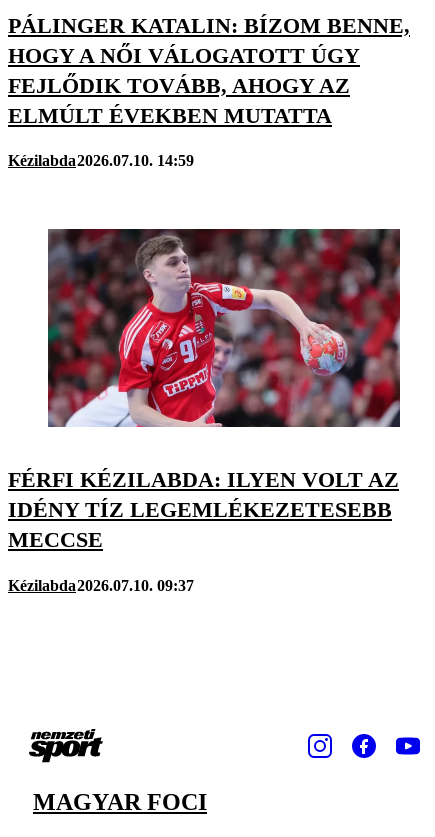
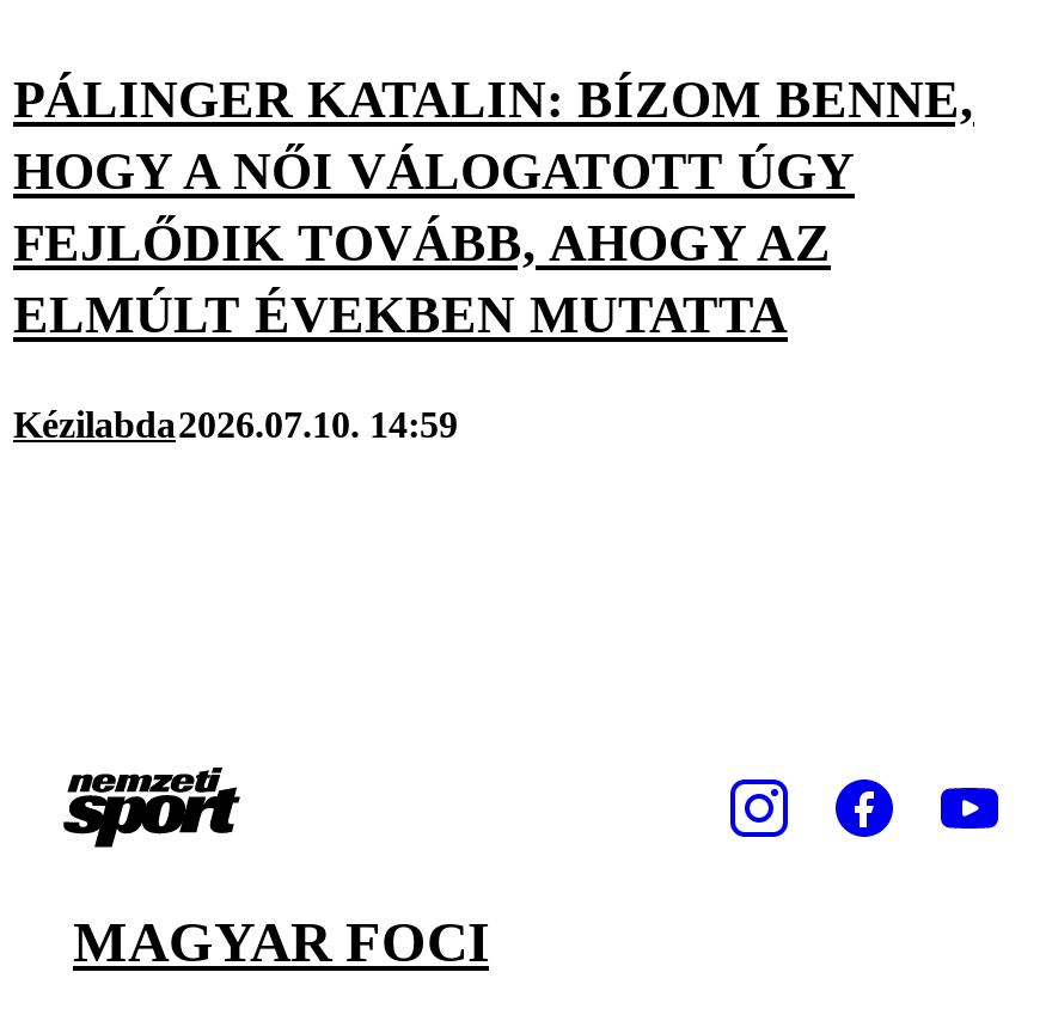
- [image]
- FÉRFI KÉZILABDA: ILYEN VOLT AZ
- IDÉNY TÍZ LEGEMLÉKEZETESEBB
- MECCSE
- Kézilabda 2026.07.10. 09:37
